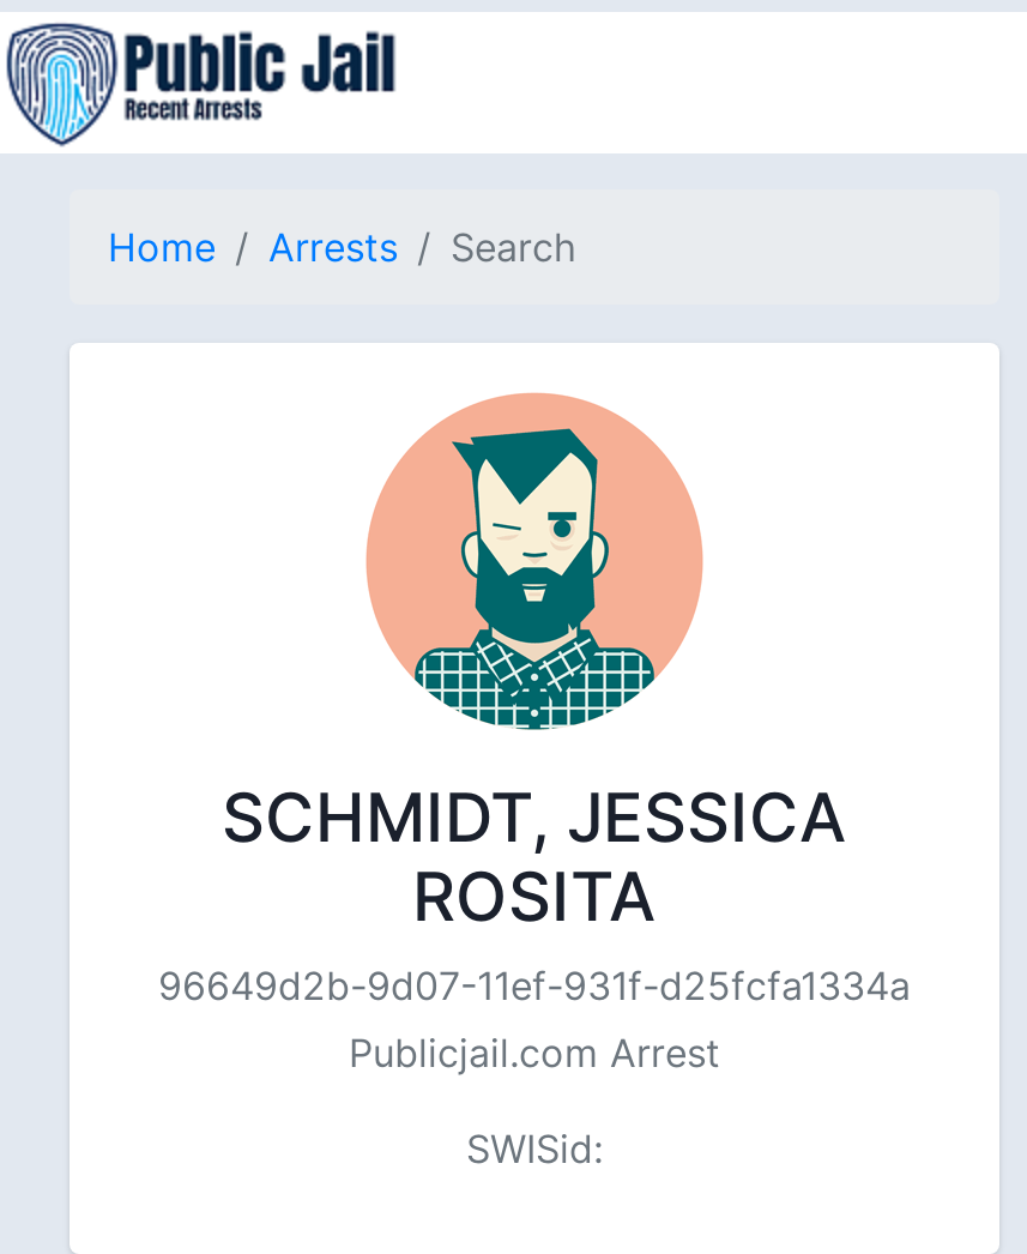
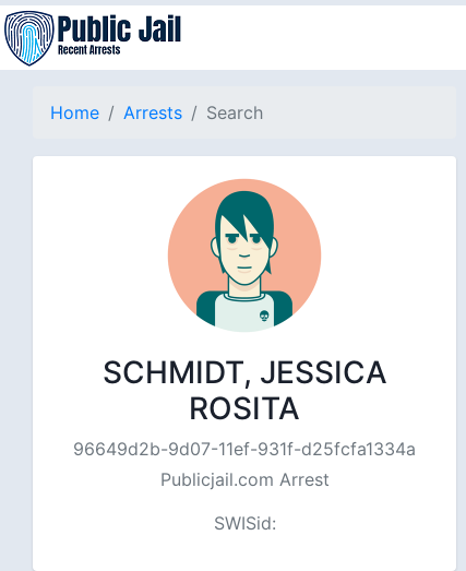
- [image]
+ [image]
